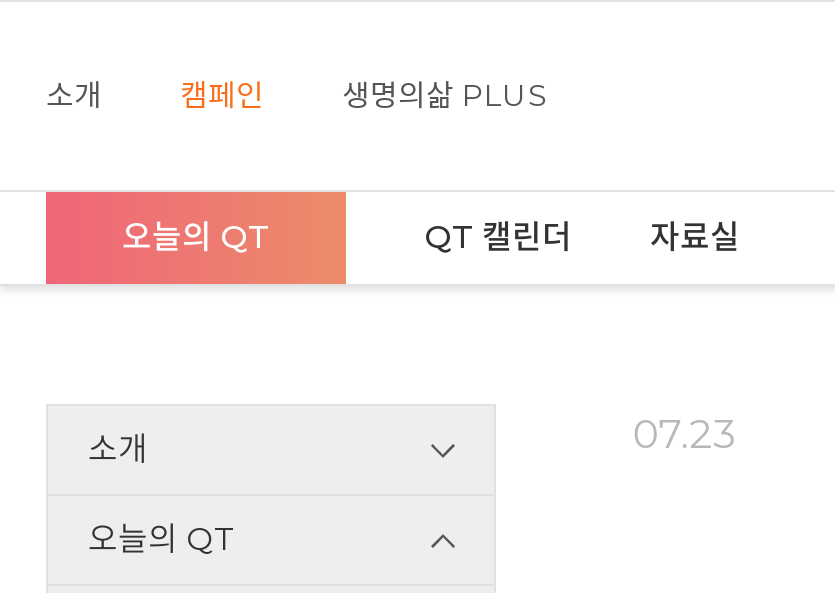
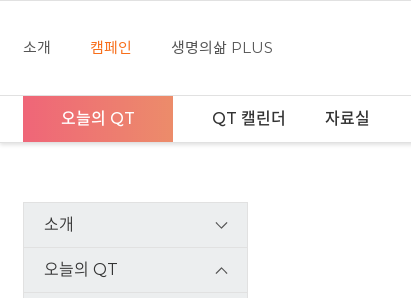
- 07.23
